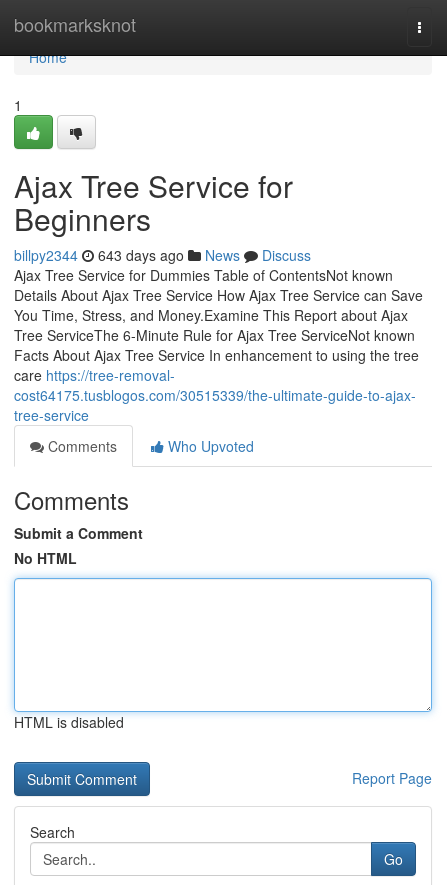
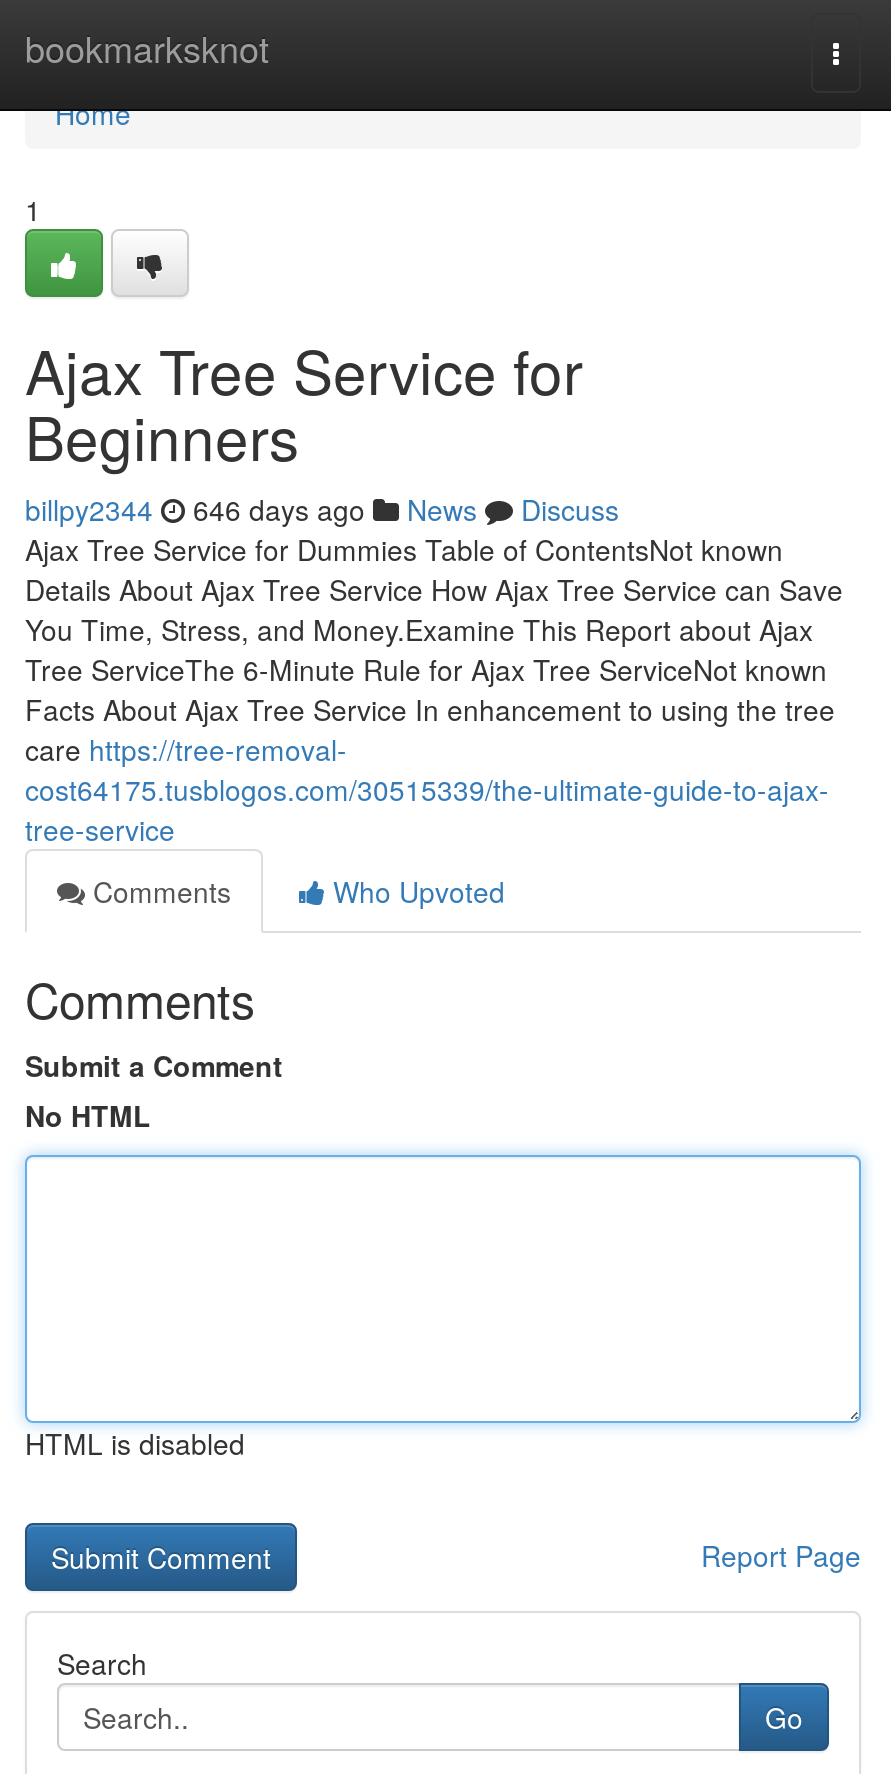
- billpy2344 643 days ago News Discuss
+ billpy2344 646 days ago News Discuss
